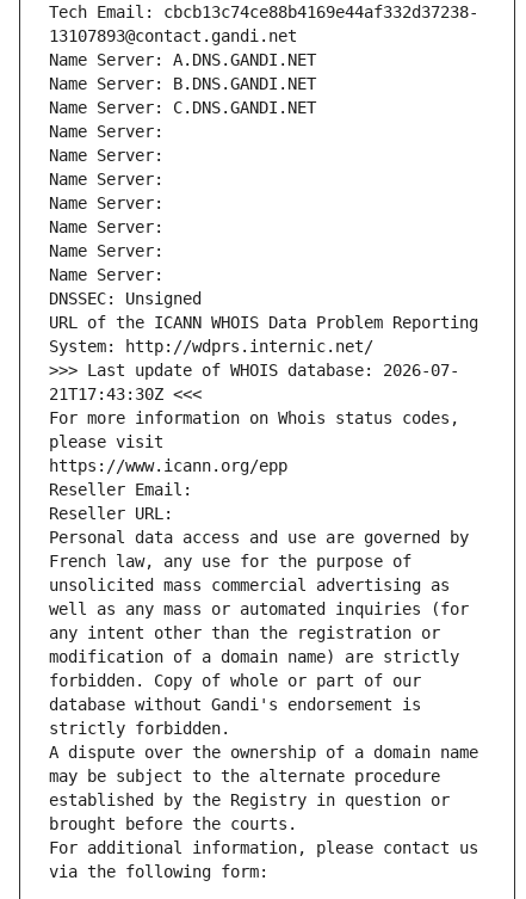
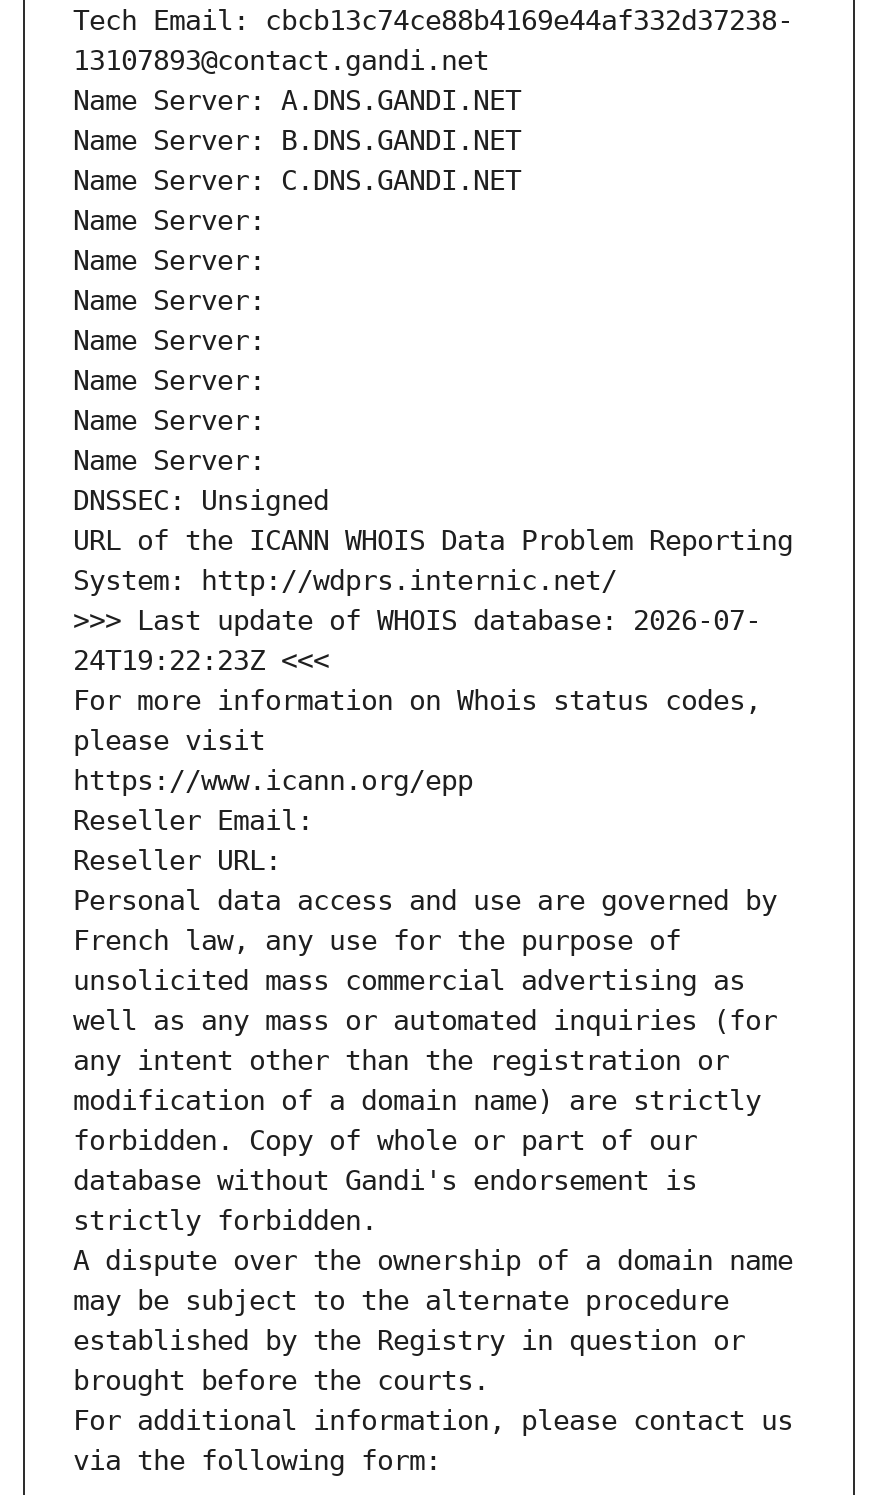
- 21T17:43:30Z <<<
+ 24T19:22:23Z <<<
